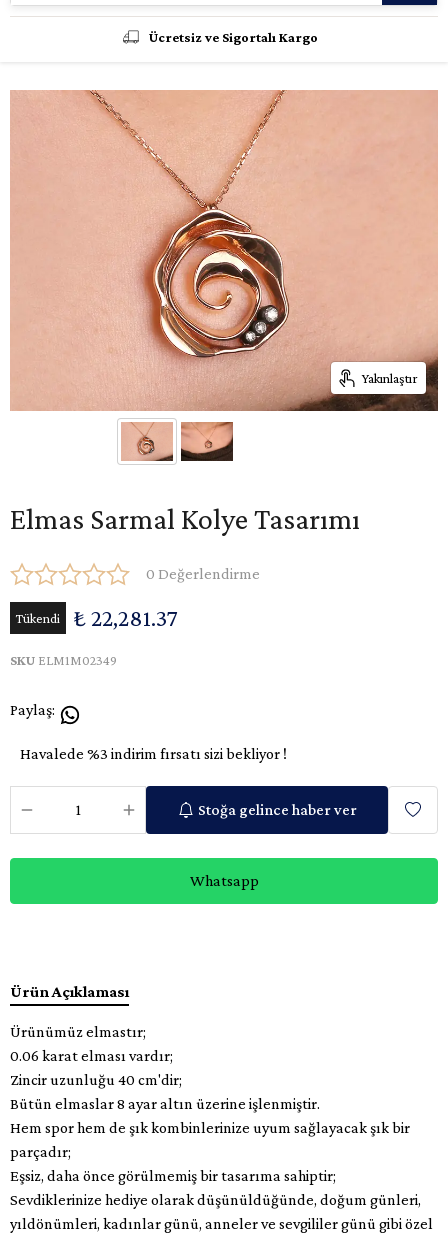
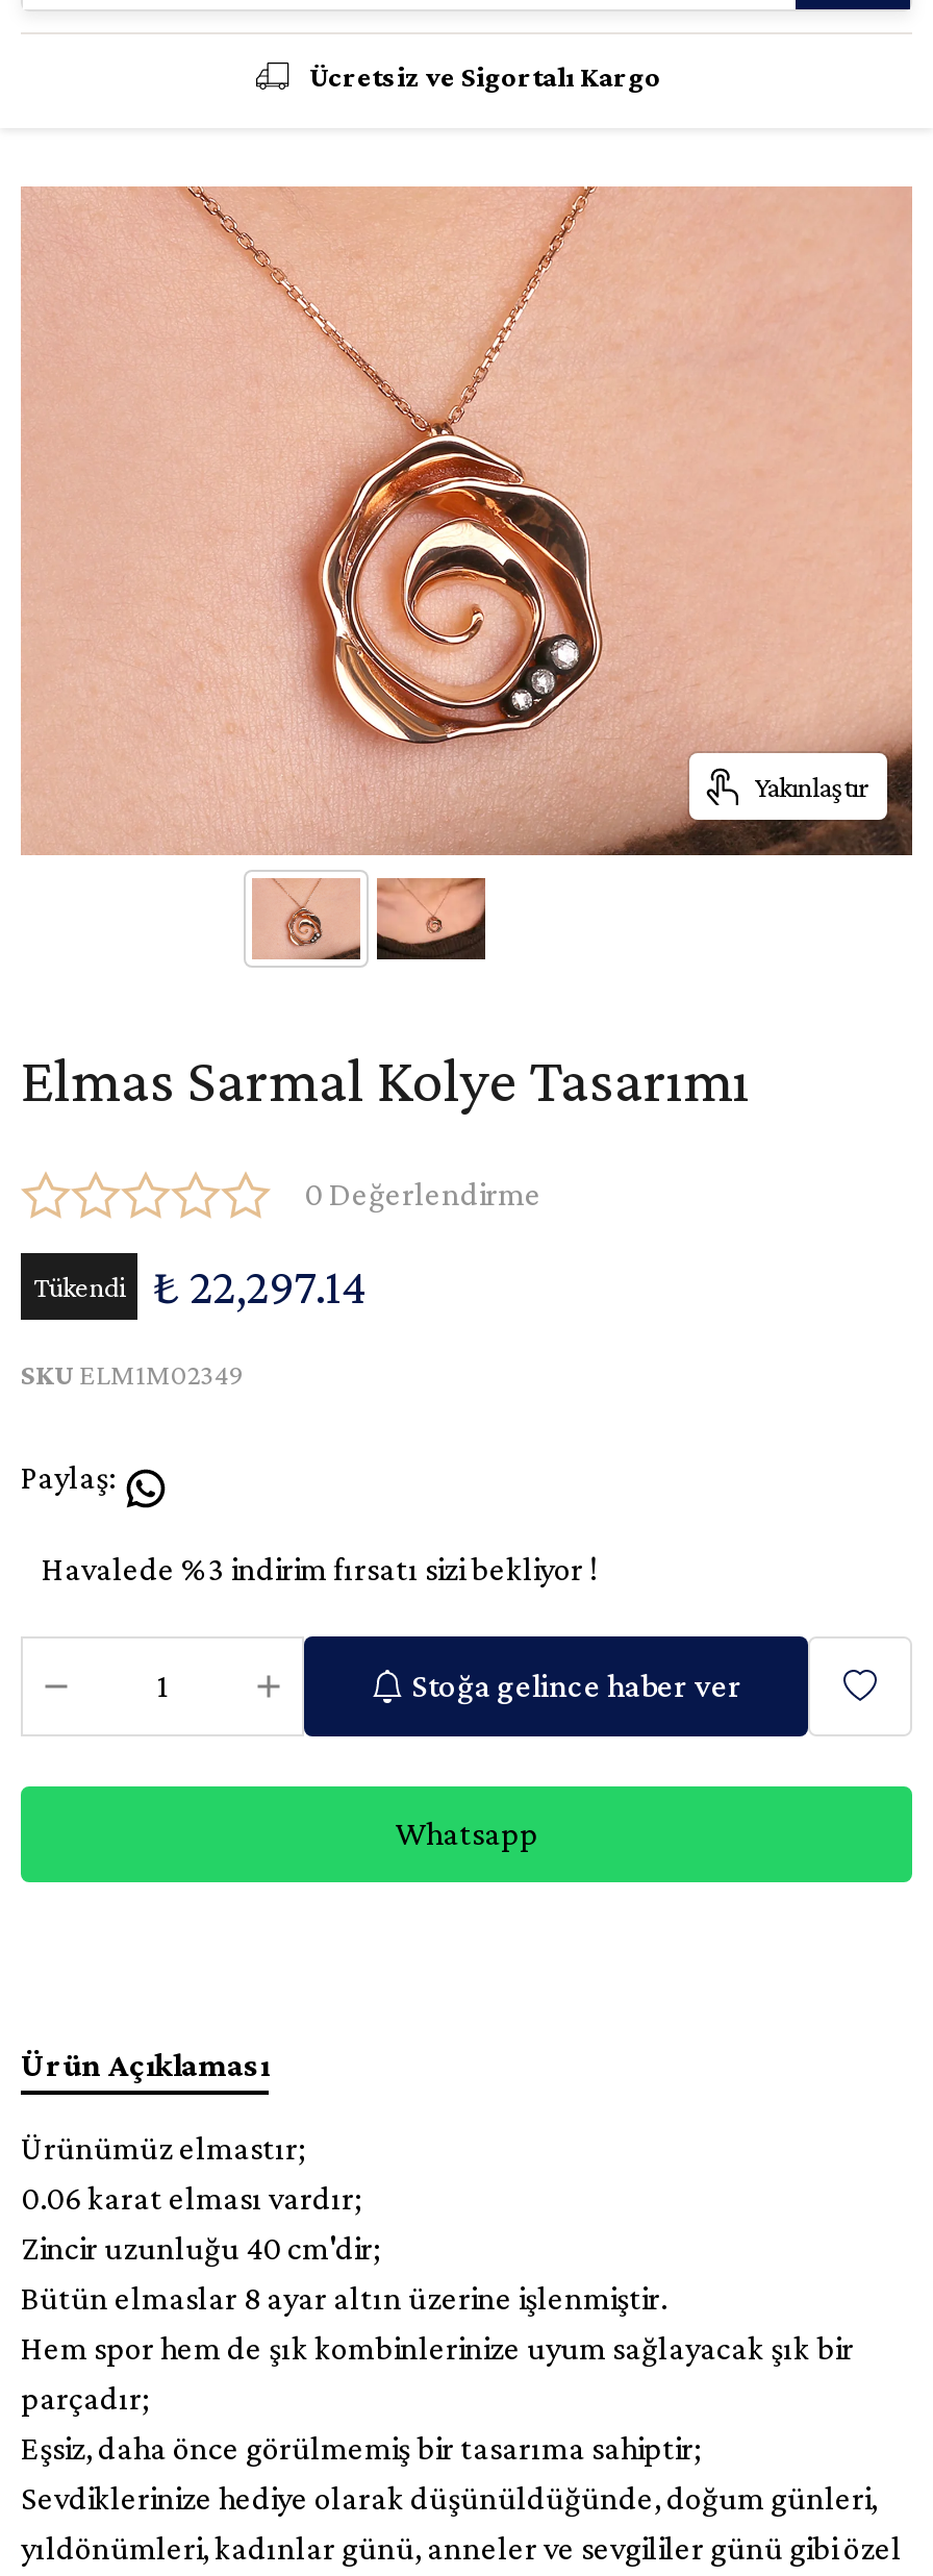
- Tükendi ₺ 22,281.37
+ Tükendi ₺ 22,297.14
